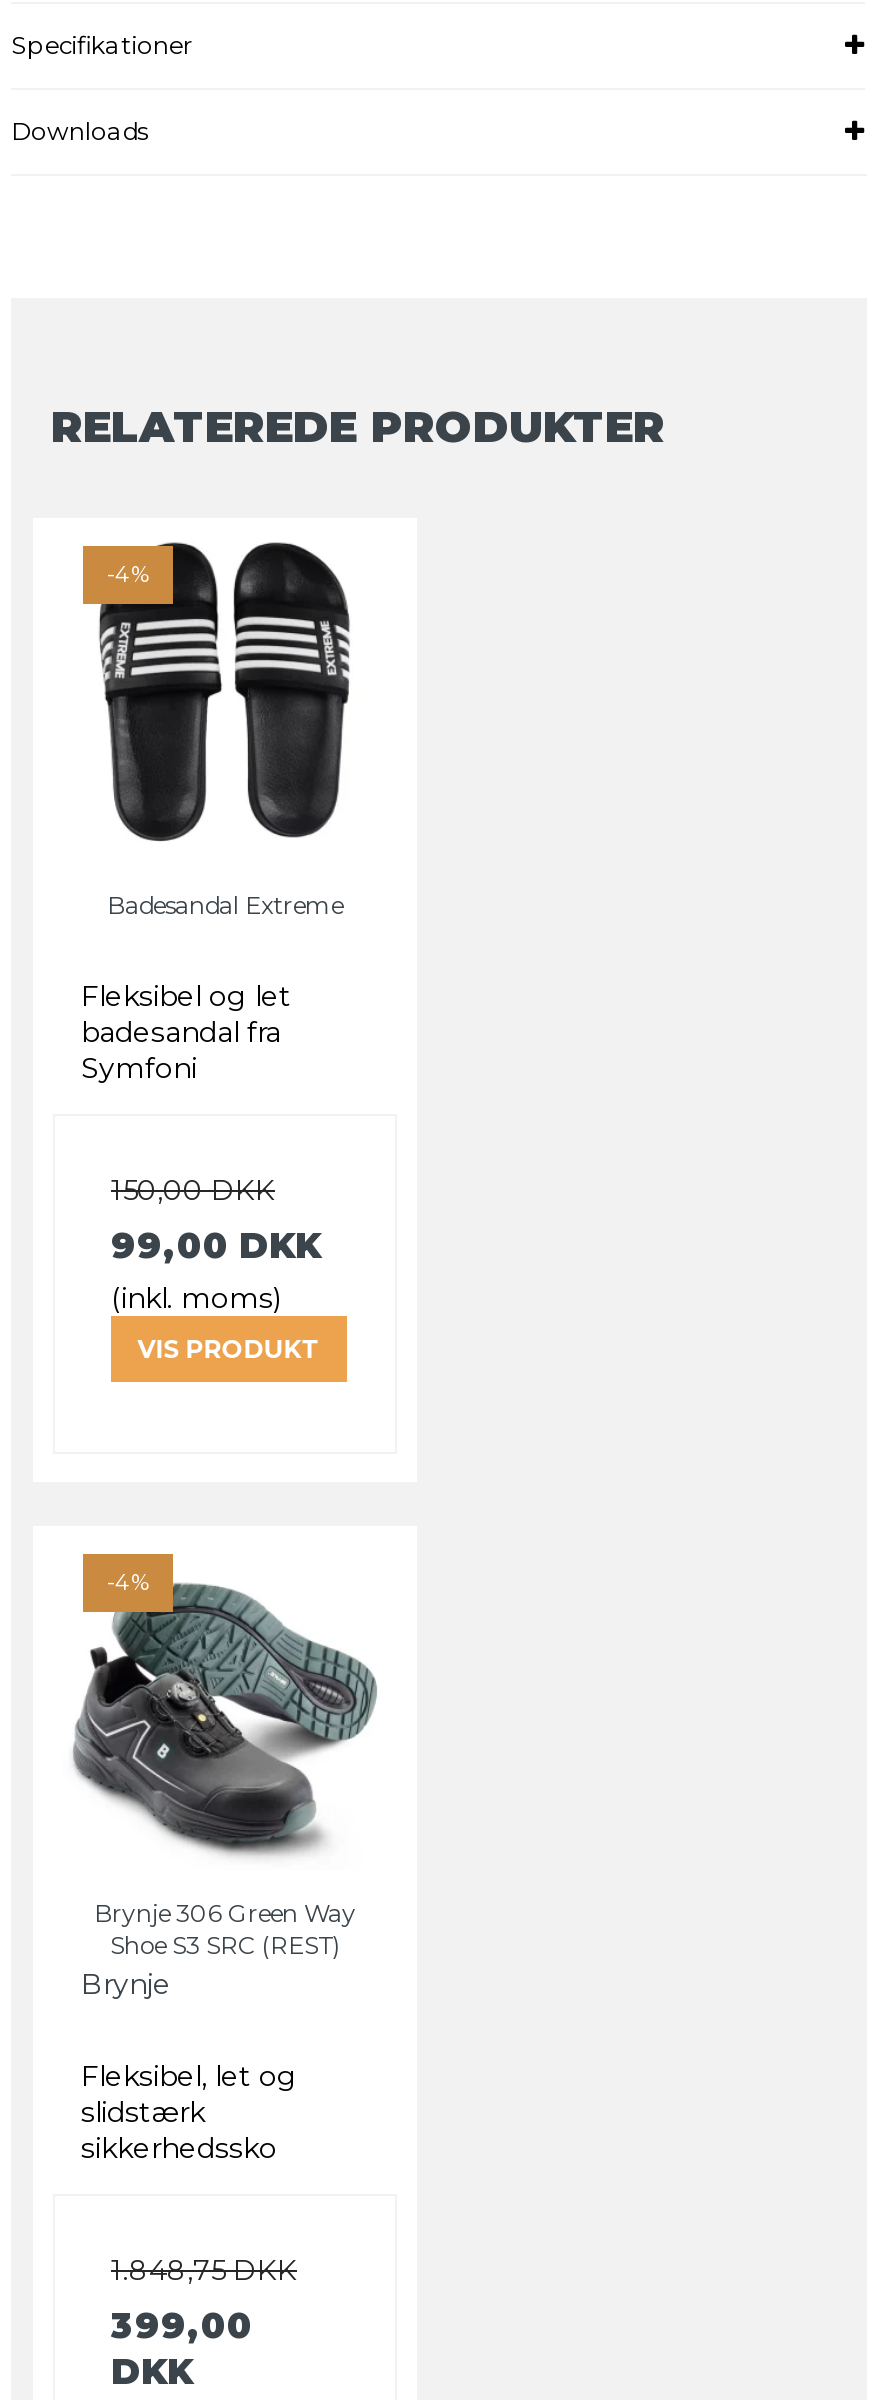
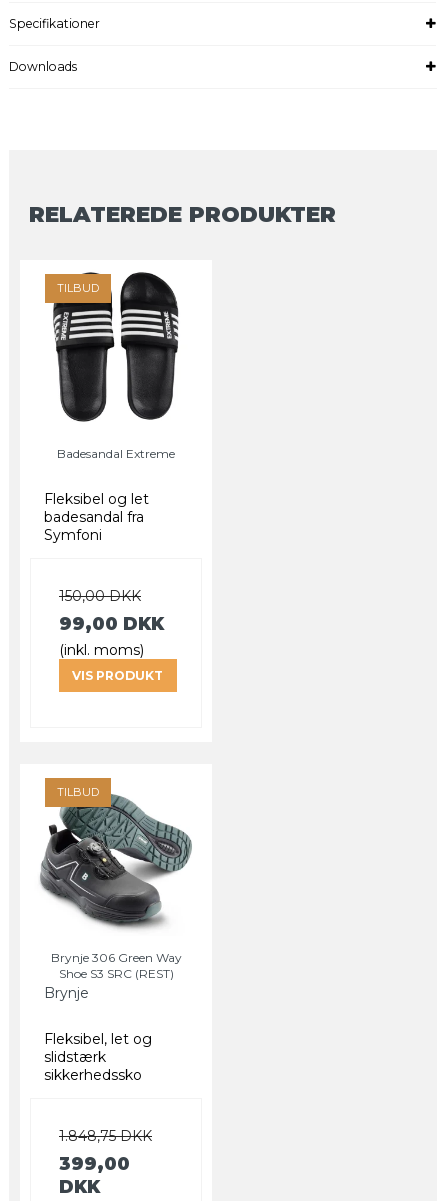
- -4%
+ TILBUD

- -4%
+ TILBUD
